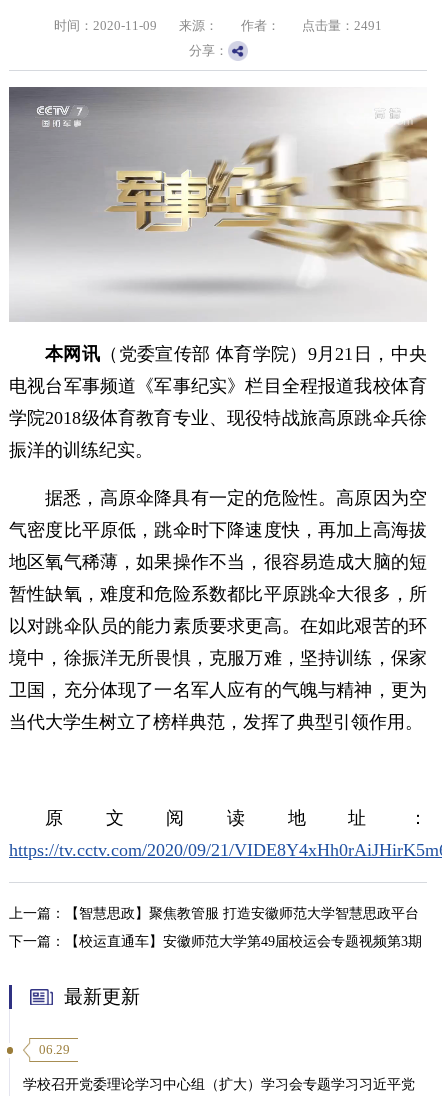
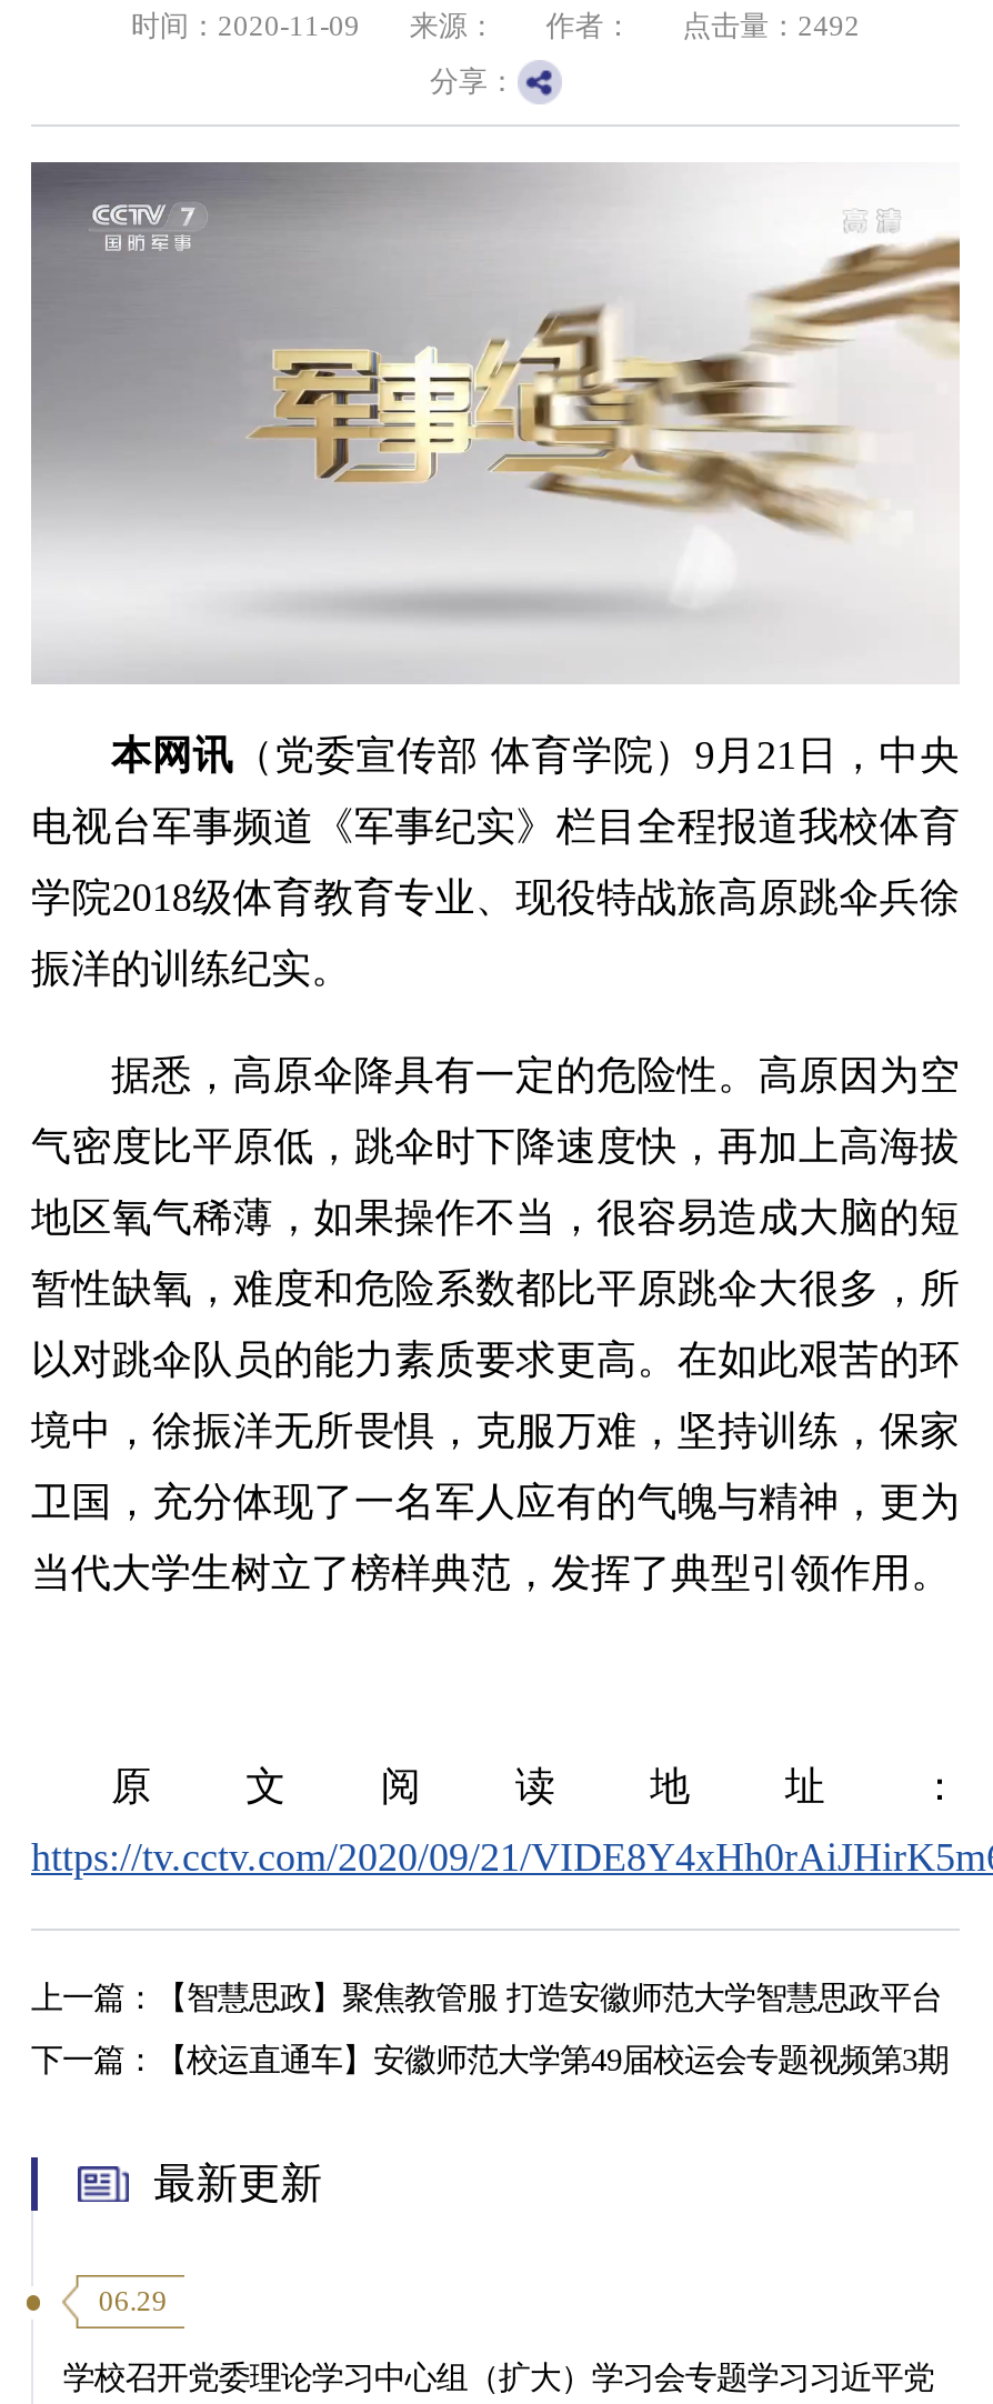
- 时间：2020-11-09 来源： 作者： 点击量：2491
+ 时间：2020-11-09 来源： 作者： 点击量：2492

- [image]
+ [image]
